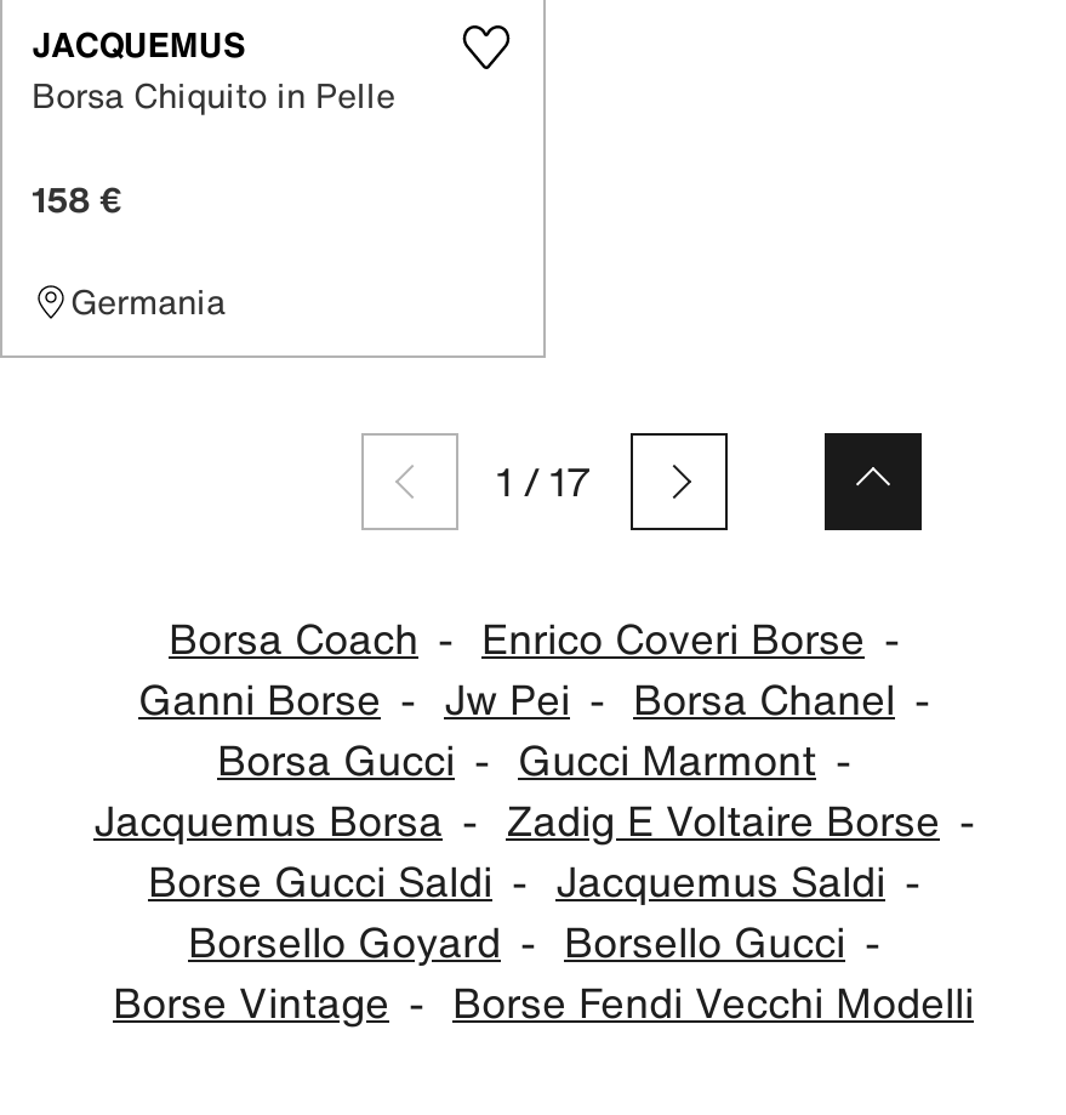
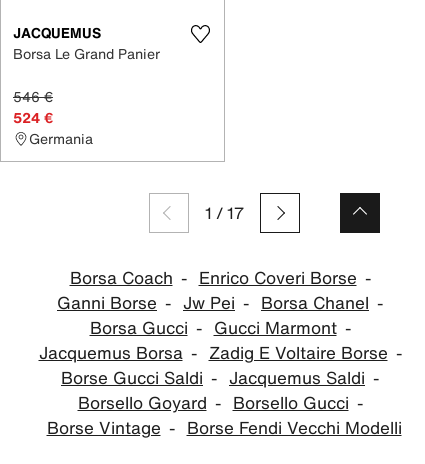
- Borsa Chiquito in Pelle
+ Borsa Le Grand Panier

- 158 €
+ 546 €
+ 524 €
